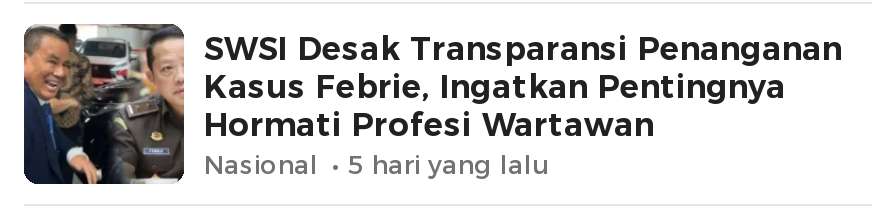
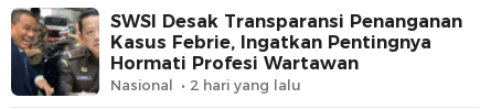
- 5 hari yang lalu
+ 2 hari yang lalu
